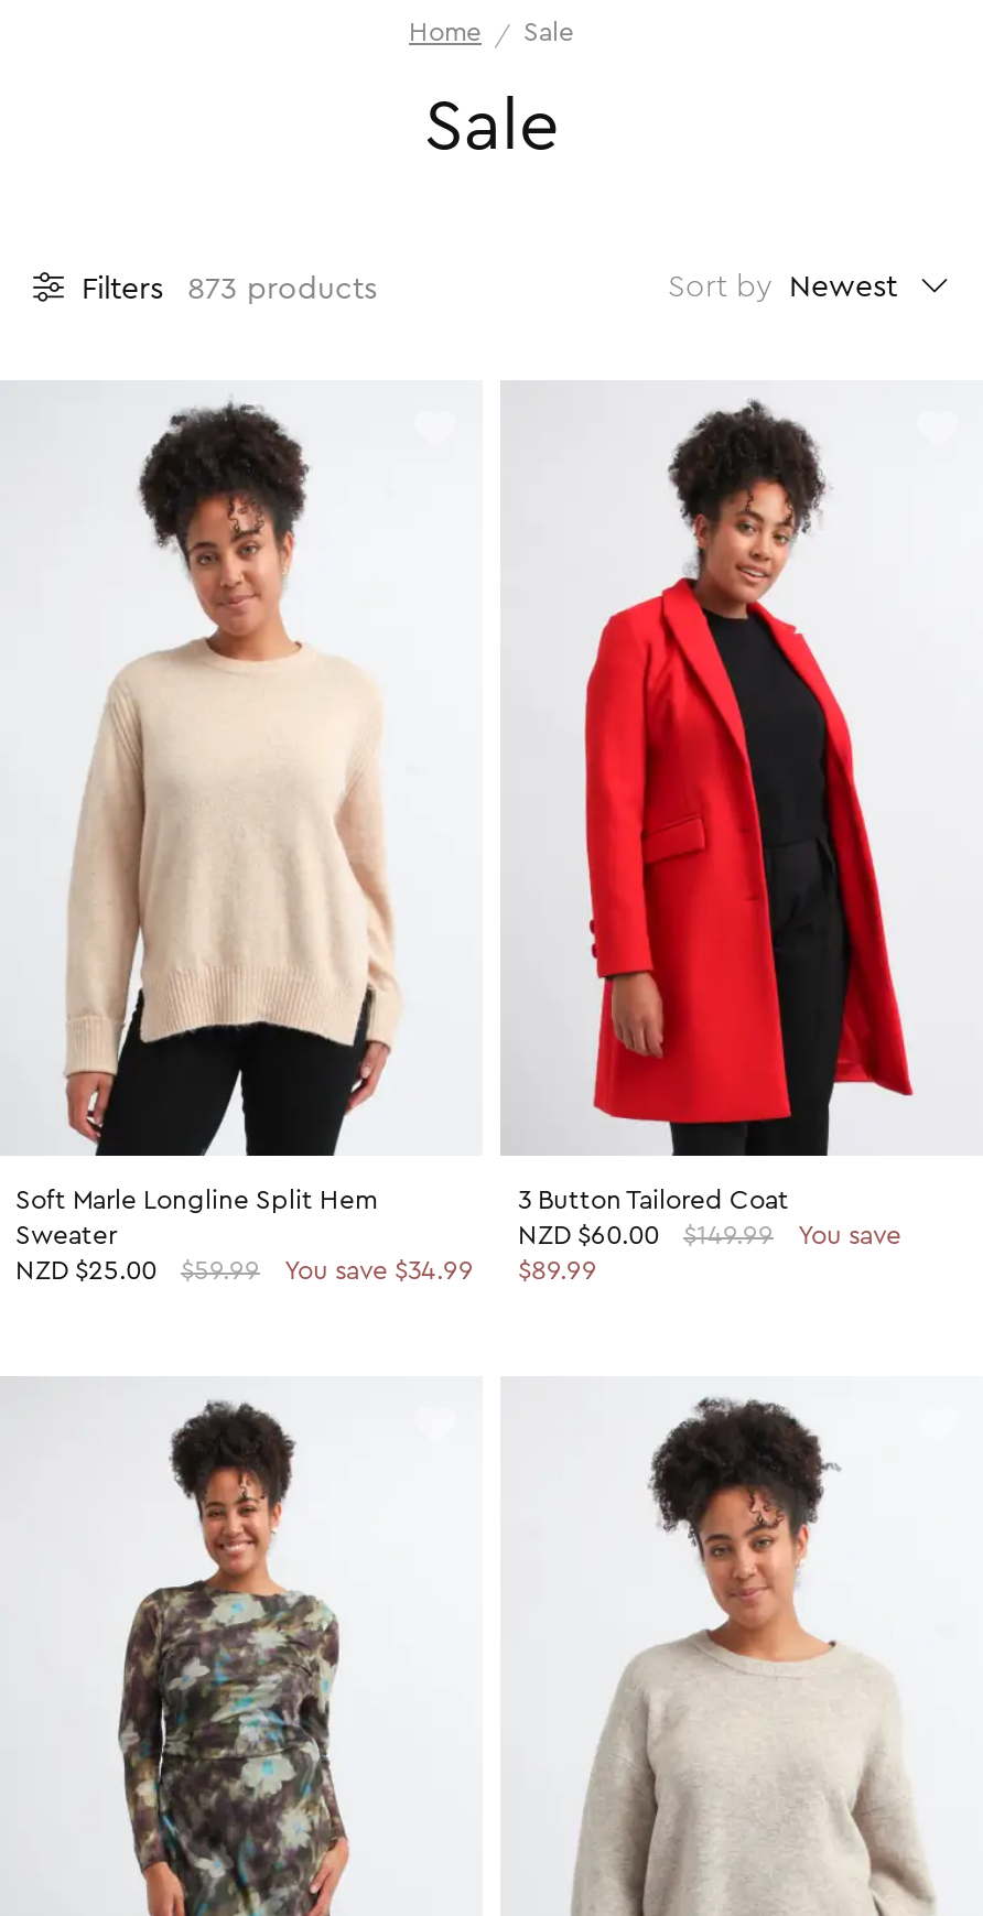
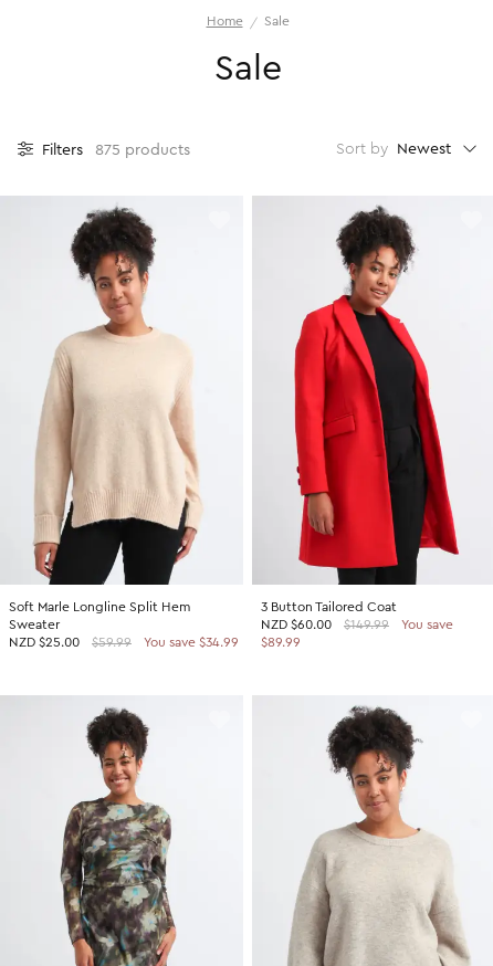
- Filters 873 products
+ Filters 875 products
